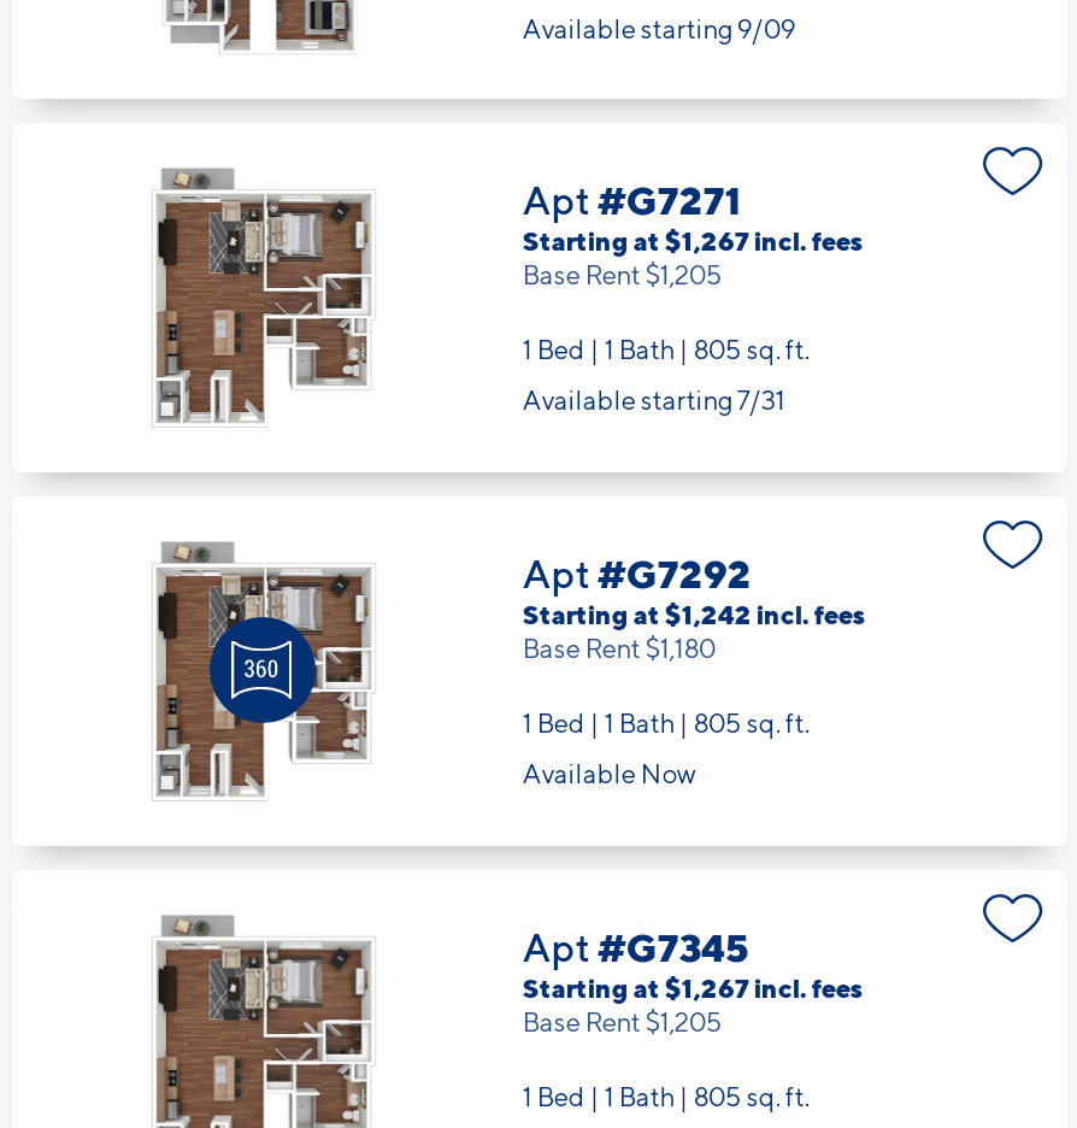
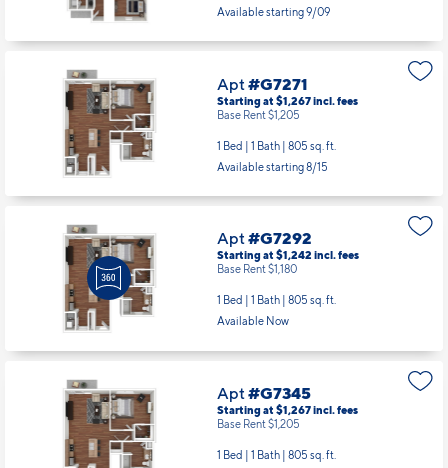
- Available starting 7/31
+ Available starting 8/15
